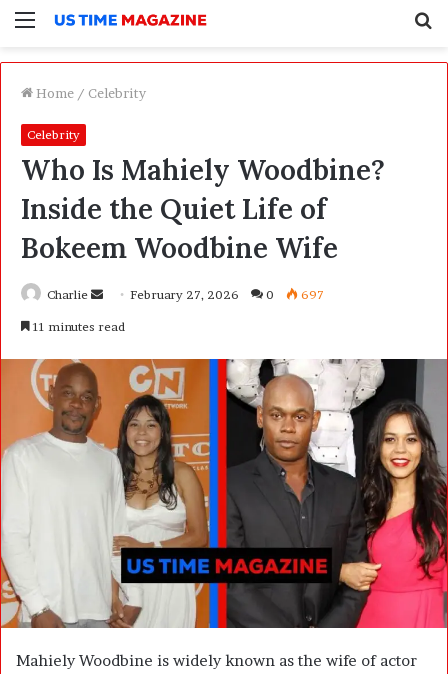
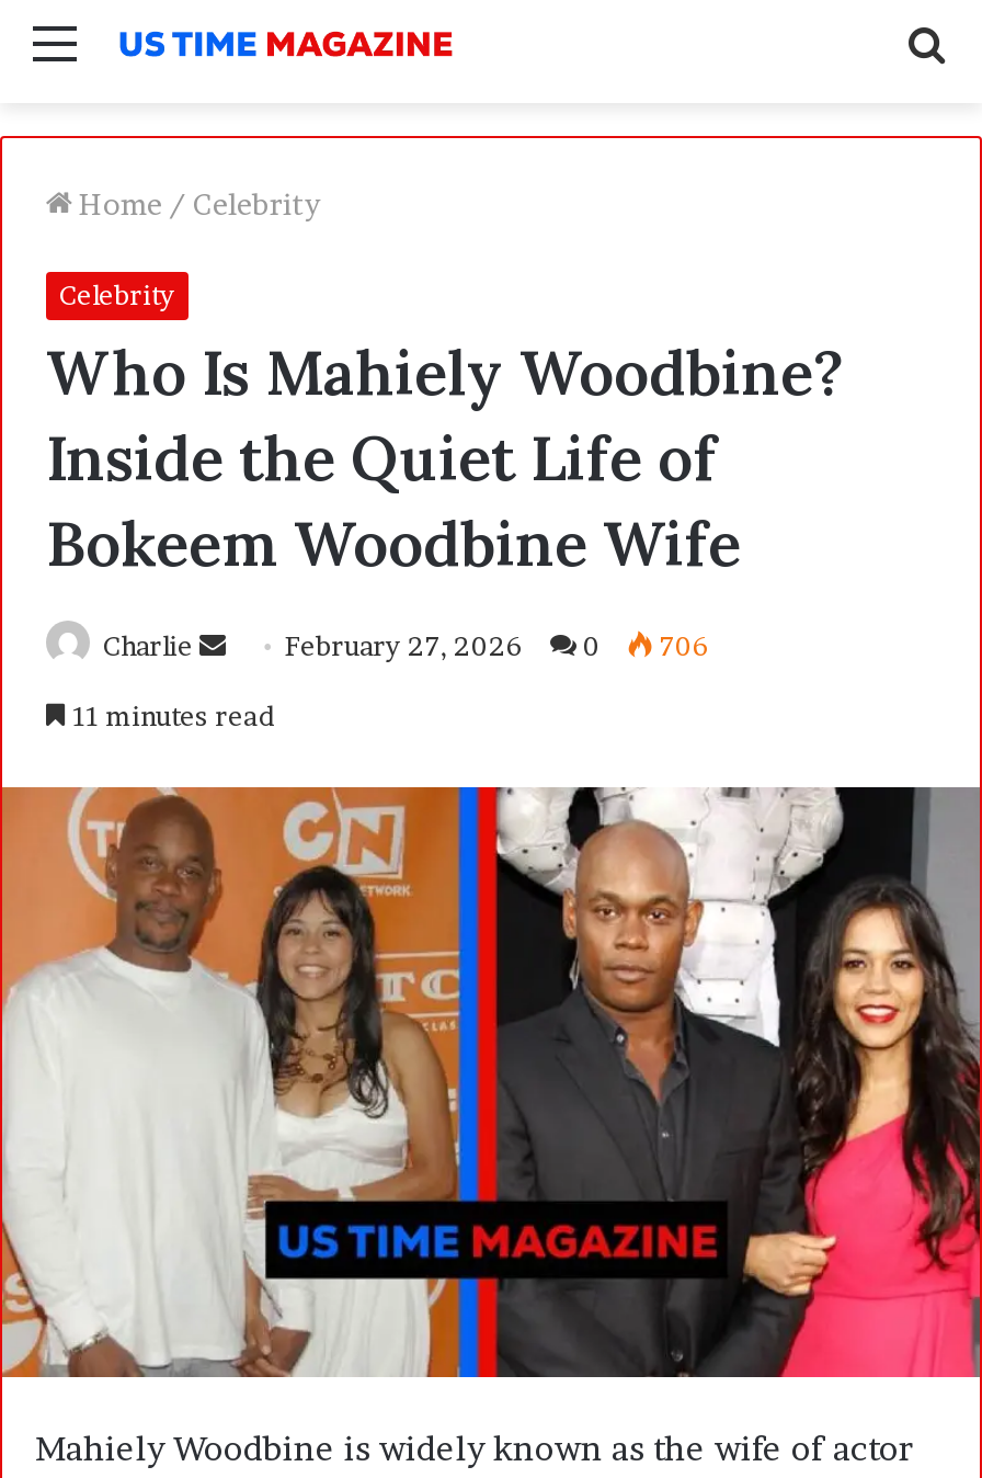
- 697
+ 706
